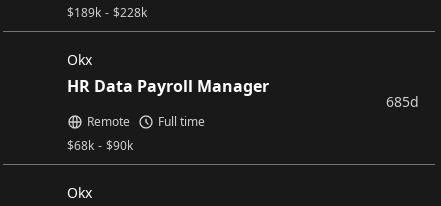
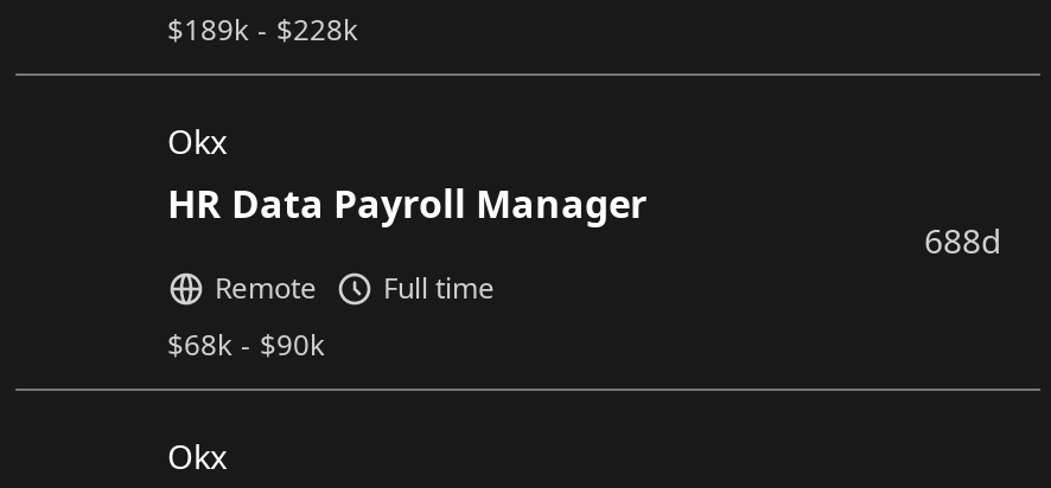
- 685d
+ 688d
